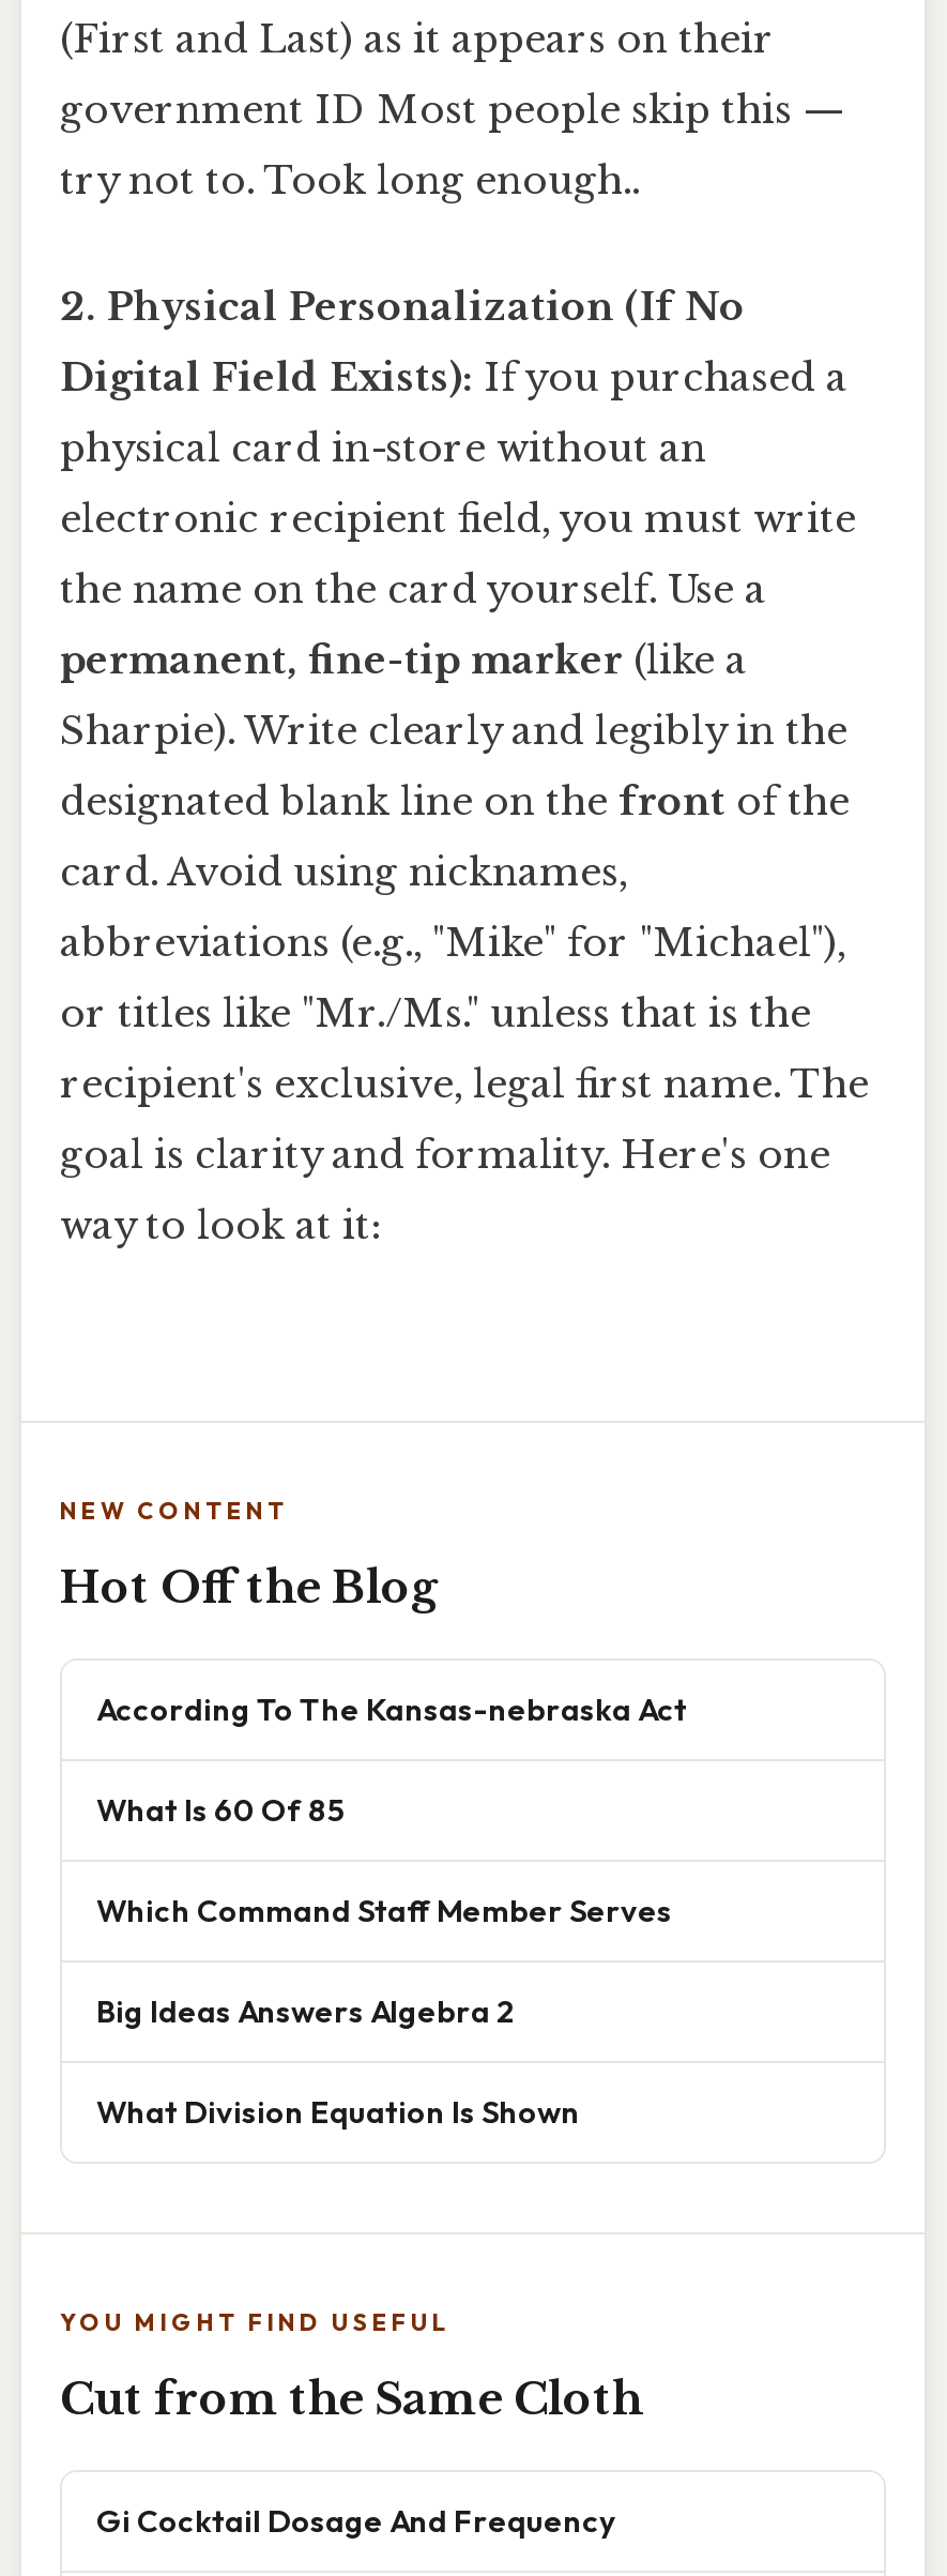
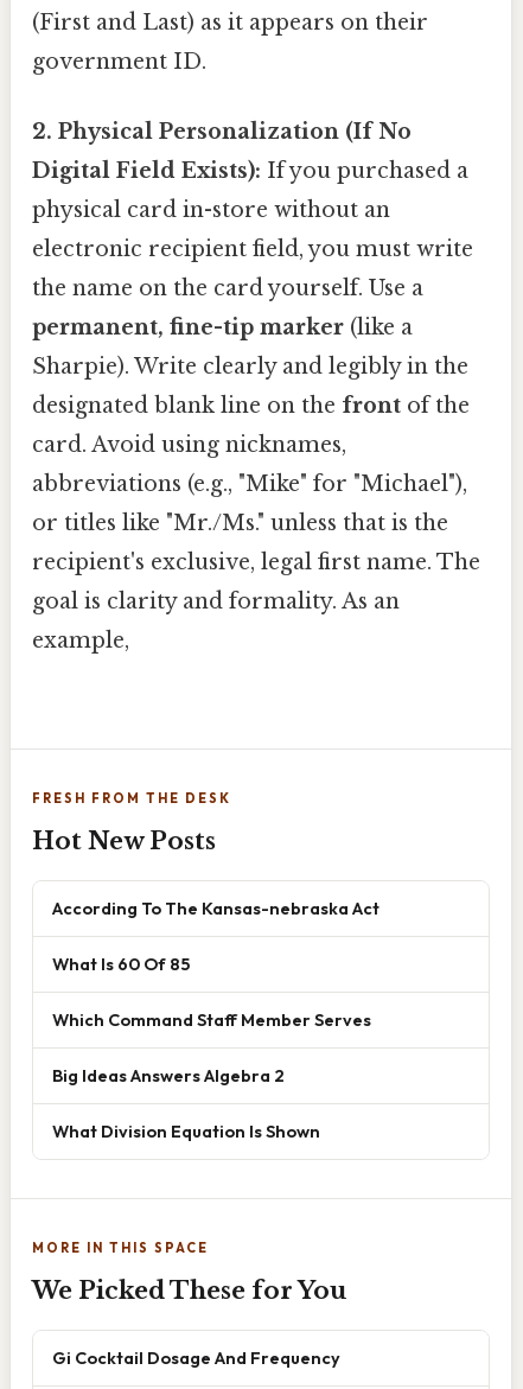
- government ID Most people skip this —
- try not to. Took long enough..
+ government ID.

- goal is clarity and formality. Here's one
+ goal is clarity and formality. As an

- way to look at it:
+ example,

- NEW CONTENT
+ FRESH FROM THE DESK

- Hot Off the Blog
+ Hot New Posts

- YOU MIGHT FIND USEFUL
+ MORE IN THIS SPACE

- Cut from the Same Cloth
+ We Picked These for You
